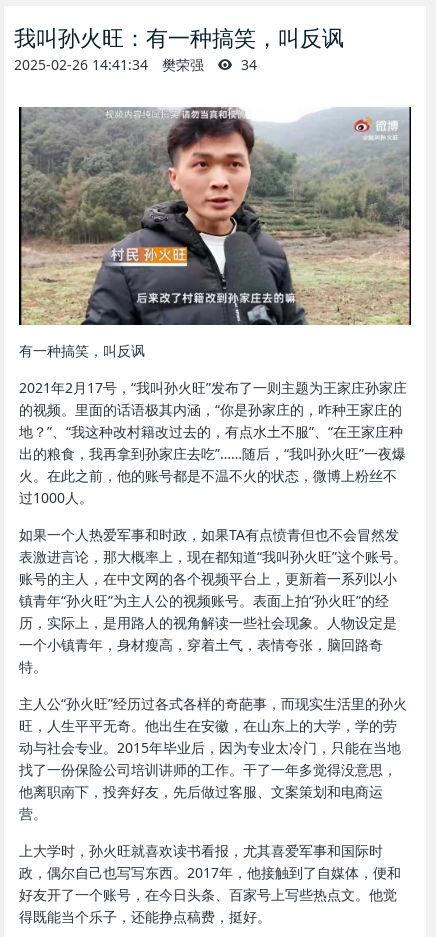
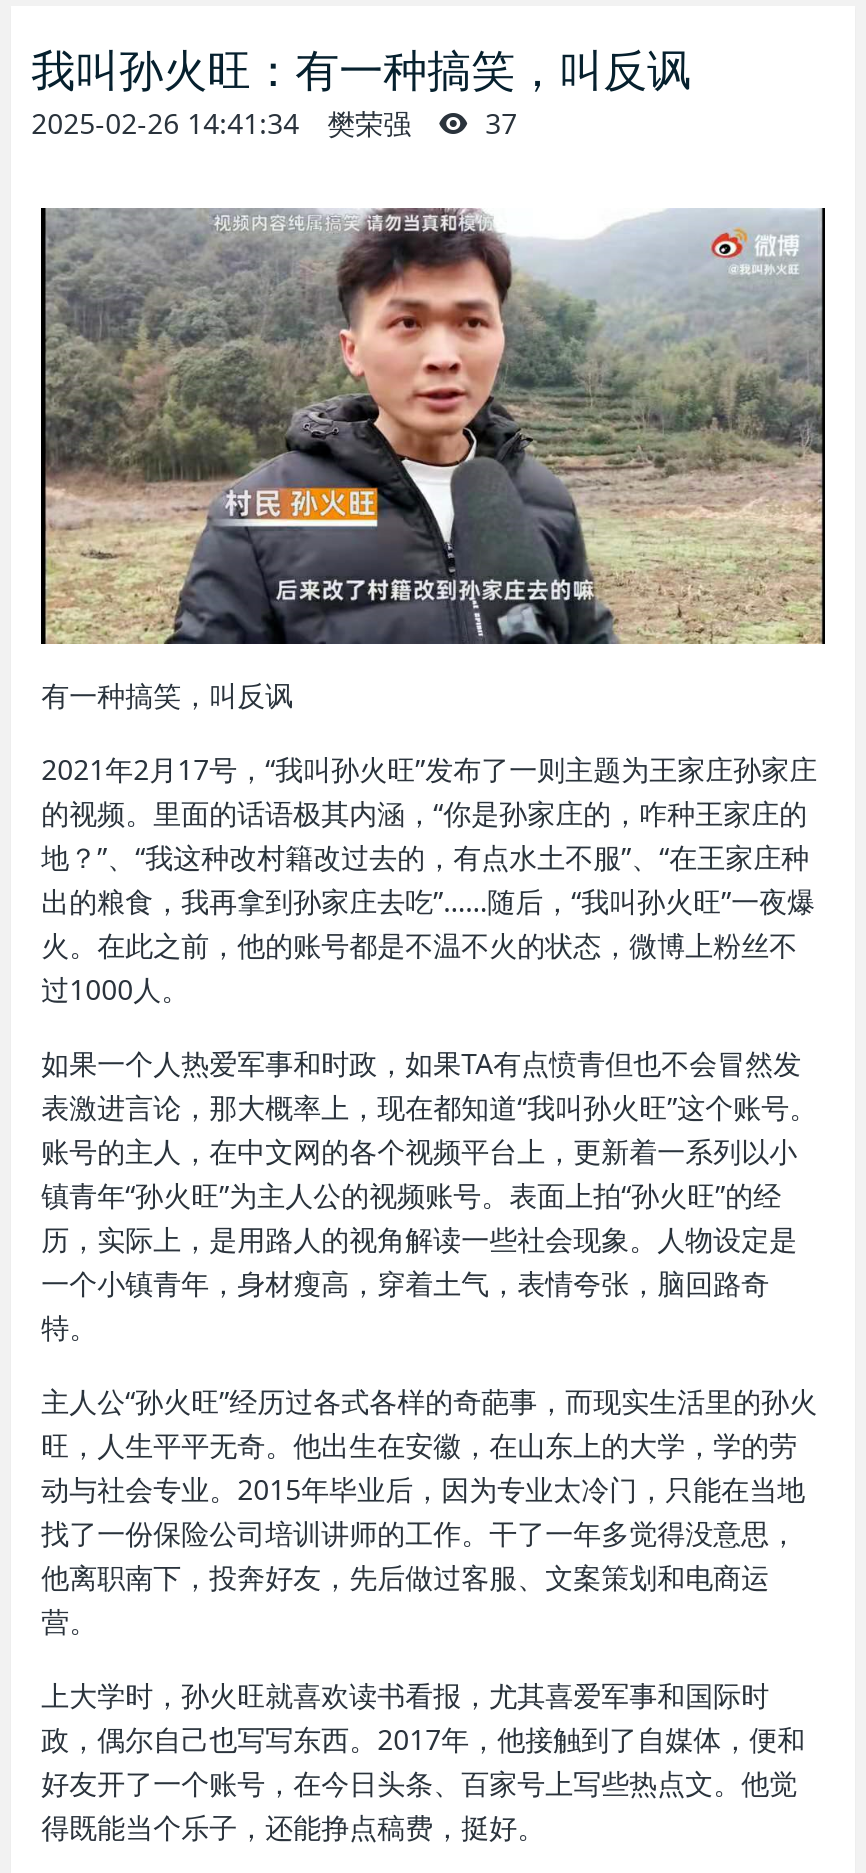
- 2025-02-26 14:41:34 樊荣强 34
+ 2025-02-26 14:41:34 樊荣强 37
